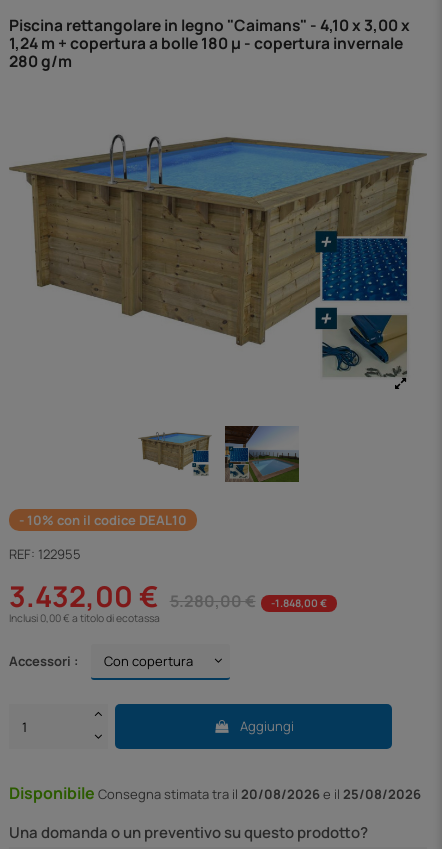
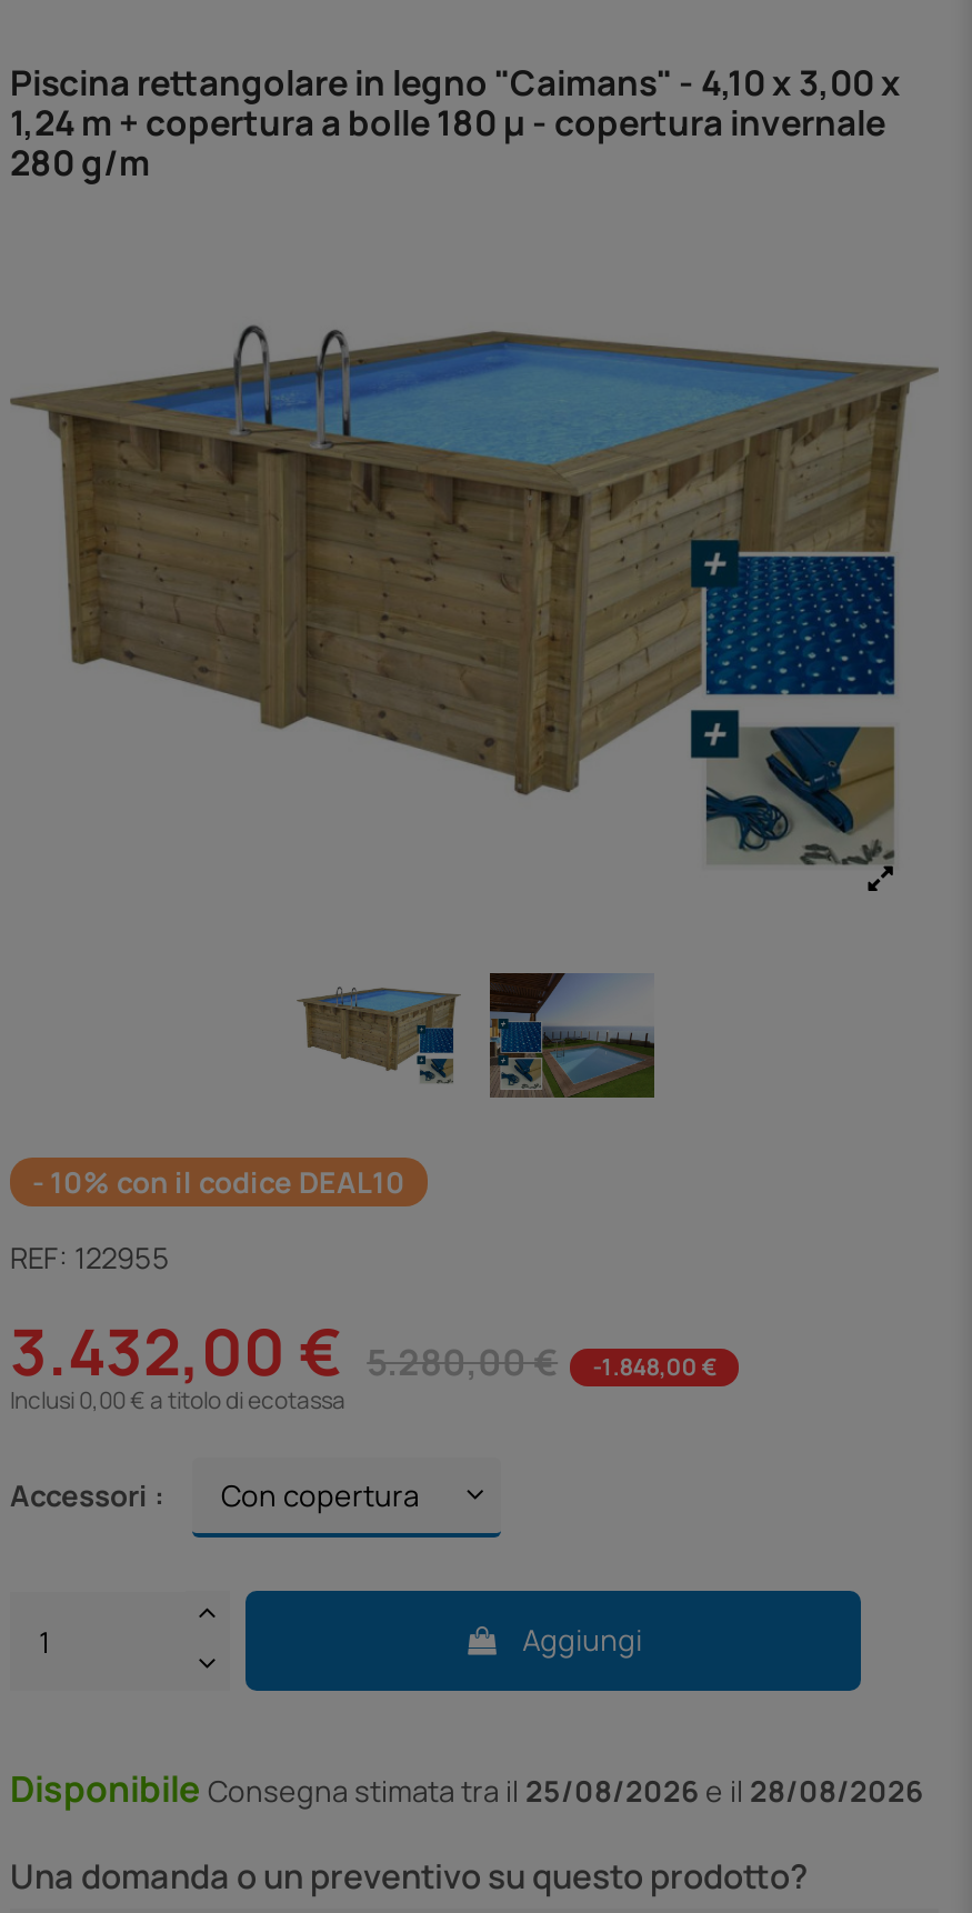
- Disponibile Consegna stimata tra il 20/08/2026 e il 25/08/2026
+ Disponibile Consegna stimata tra il 25/08/2026 e il 28/08/2026
